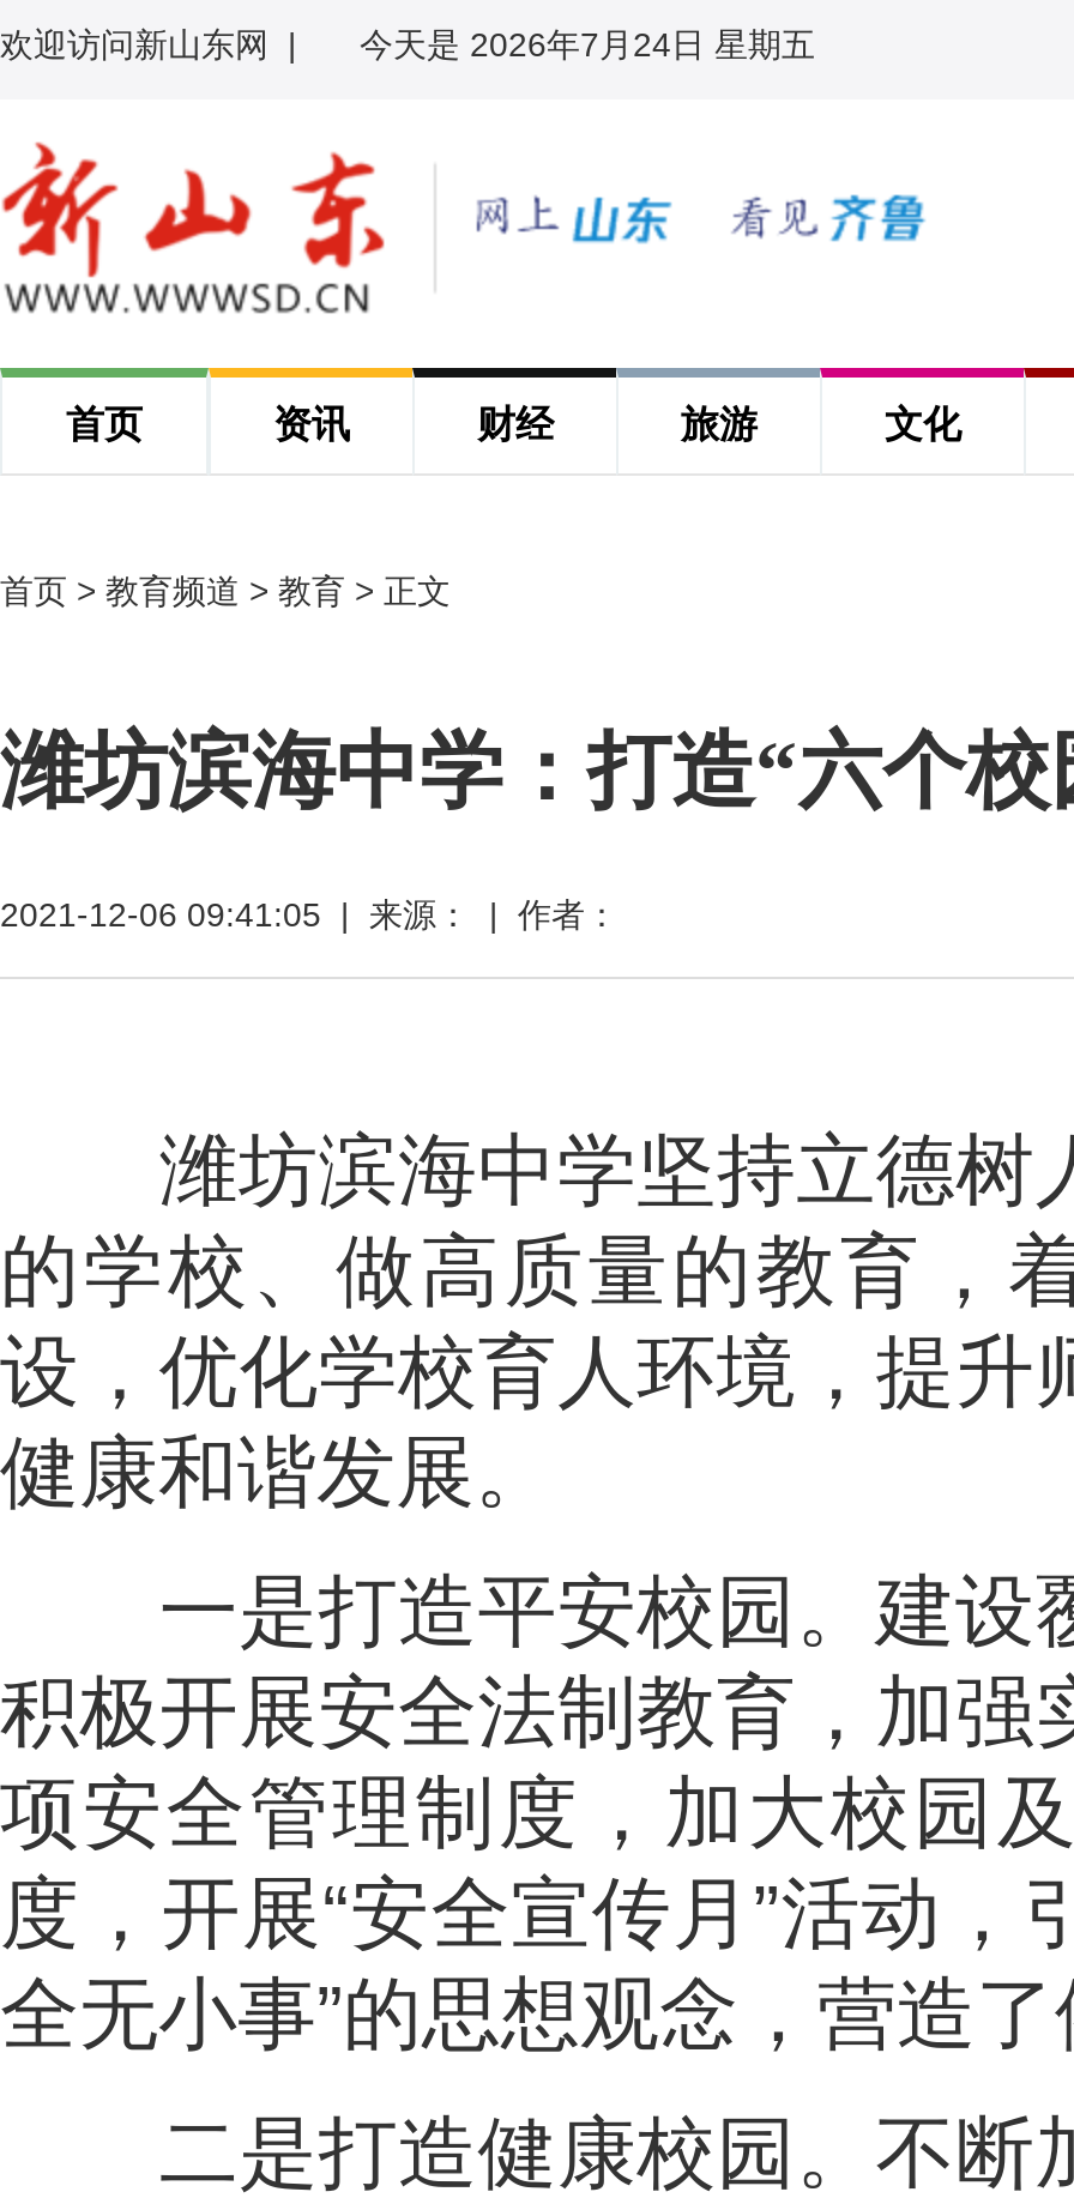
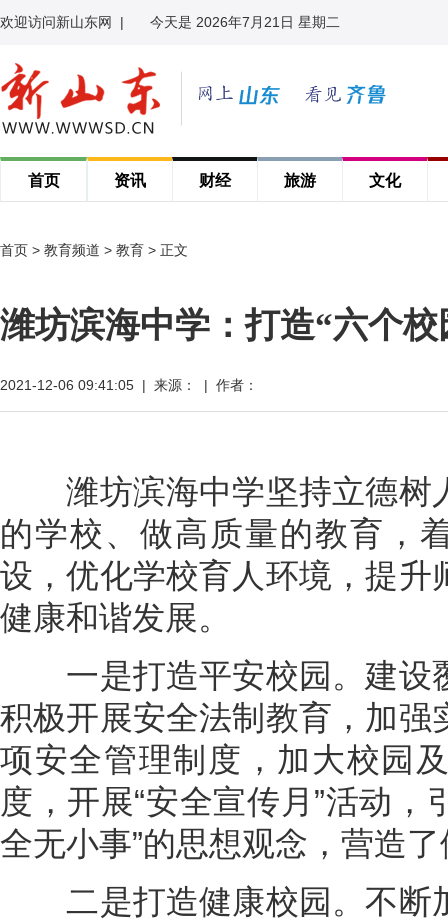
- 今天是 2026年7月24日 星期五
+ 今天是 2026年7月21日 星期二
